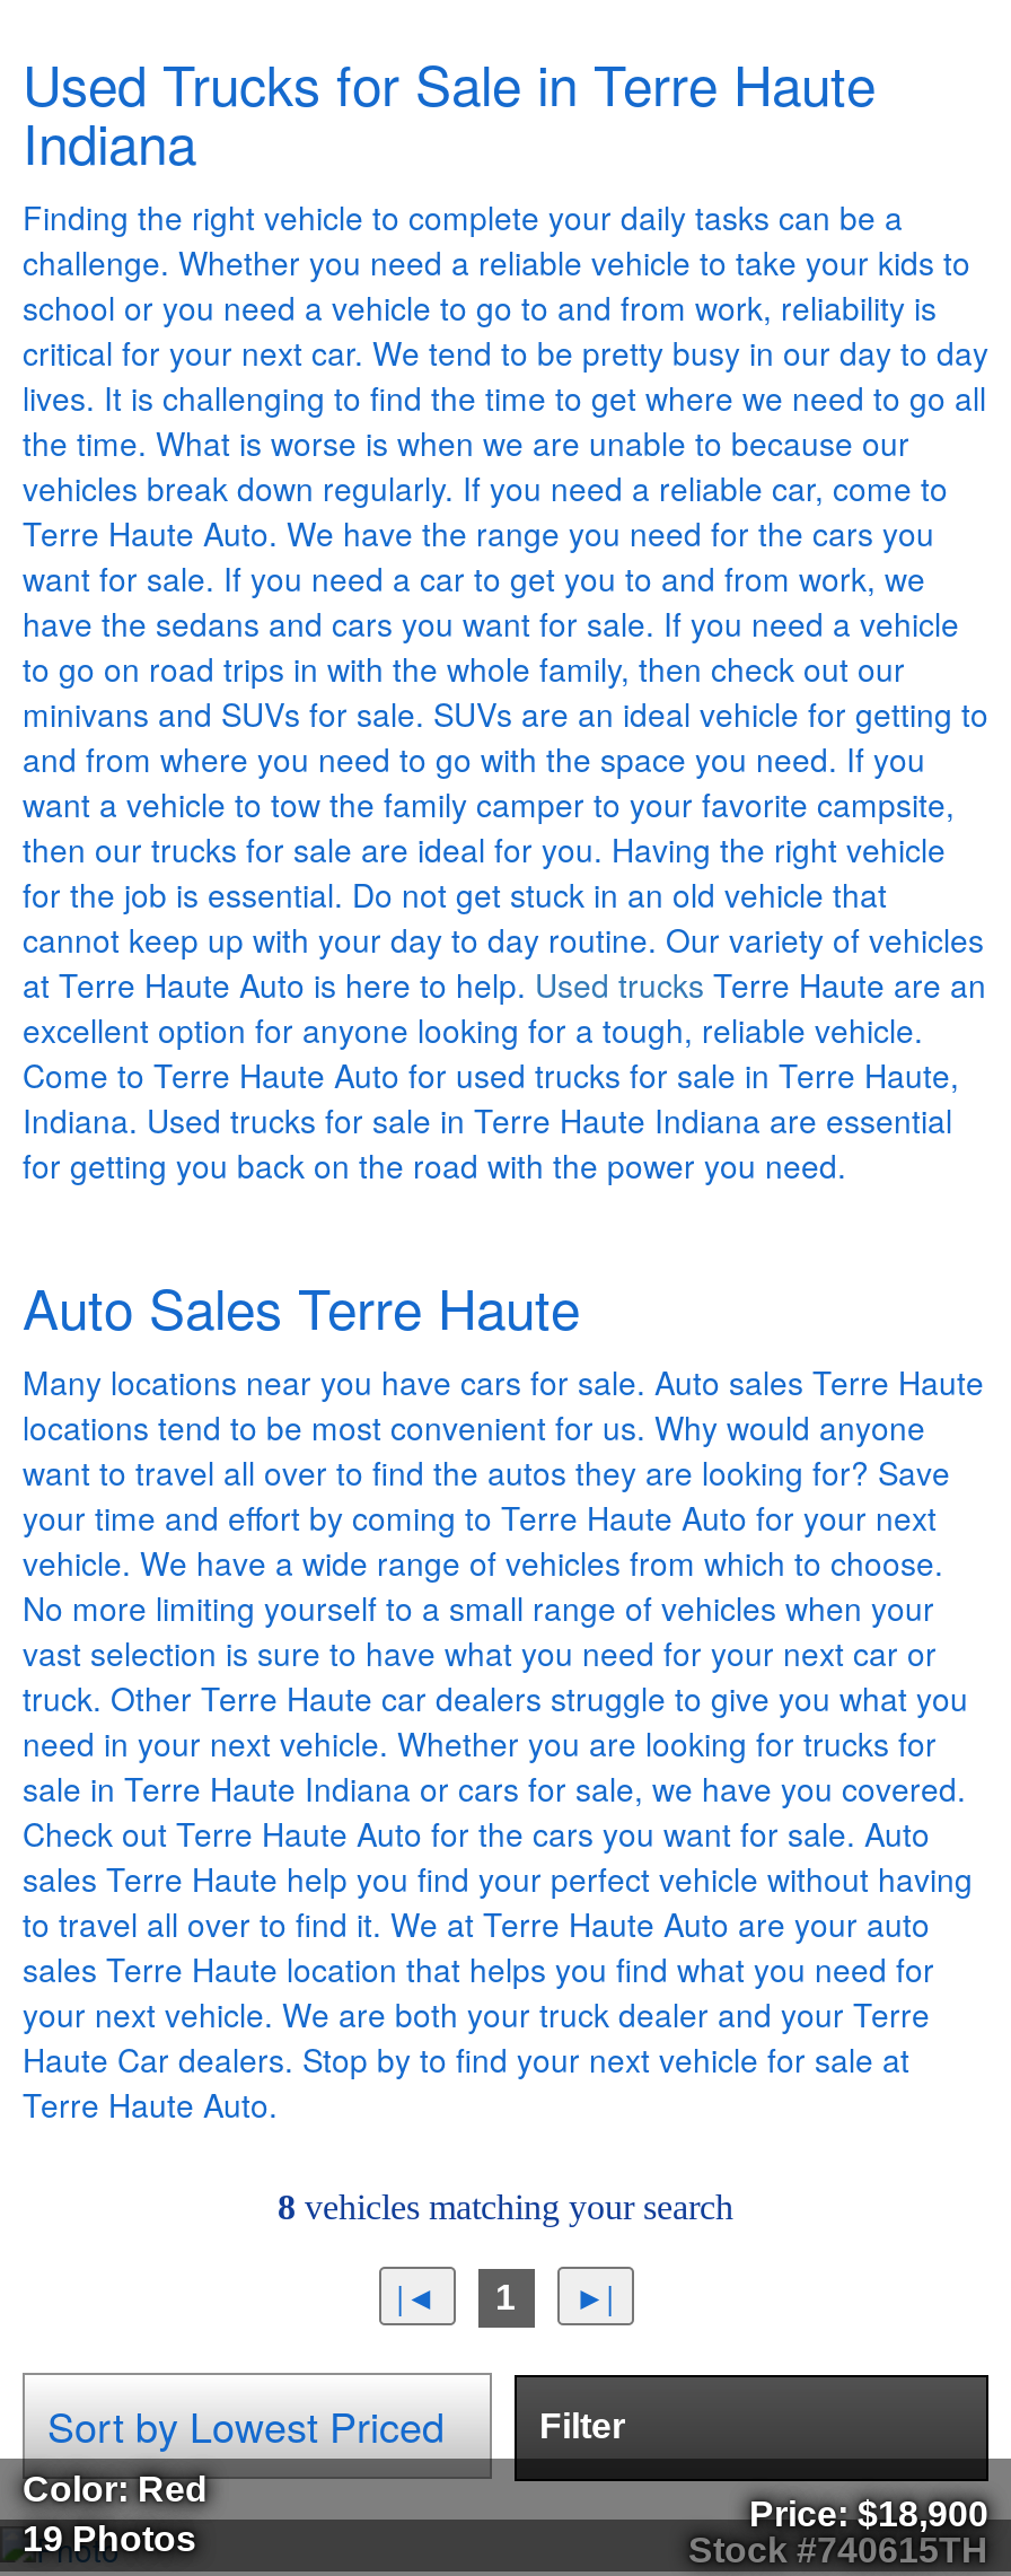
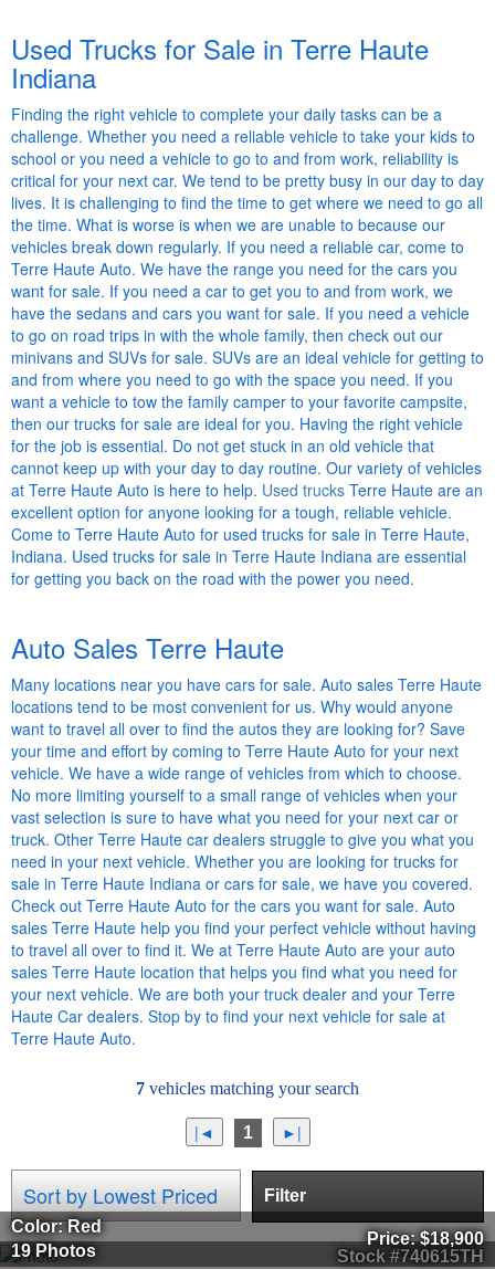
- 8 vehicles matching your search
+ 7 vehicles matching your search
